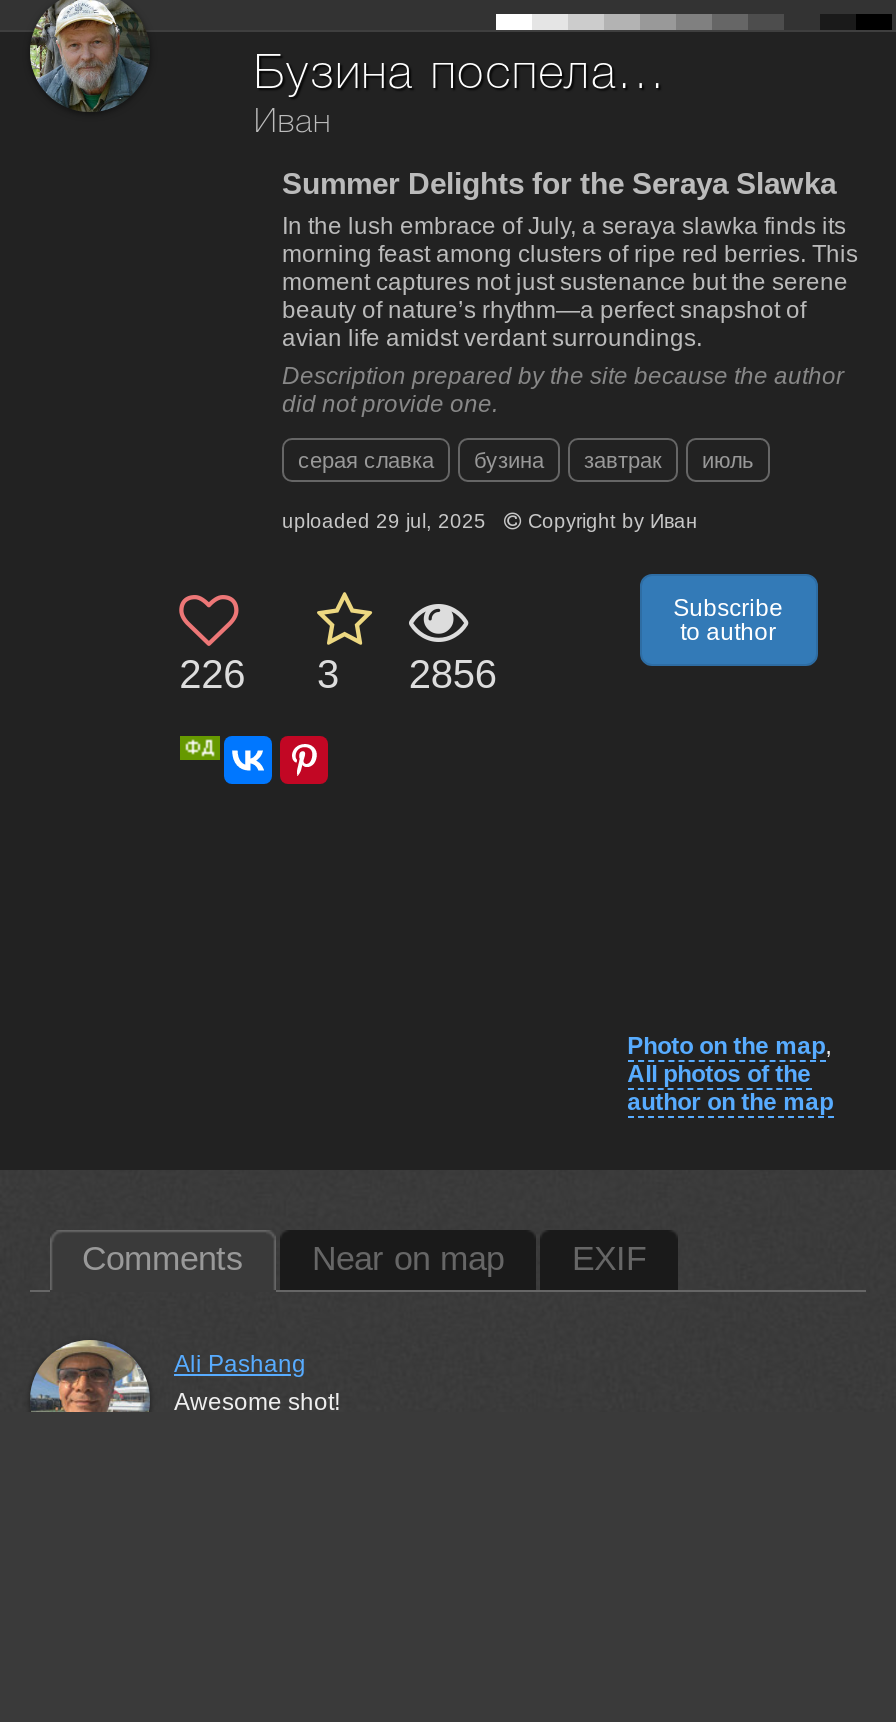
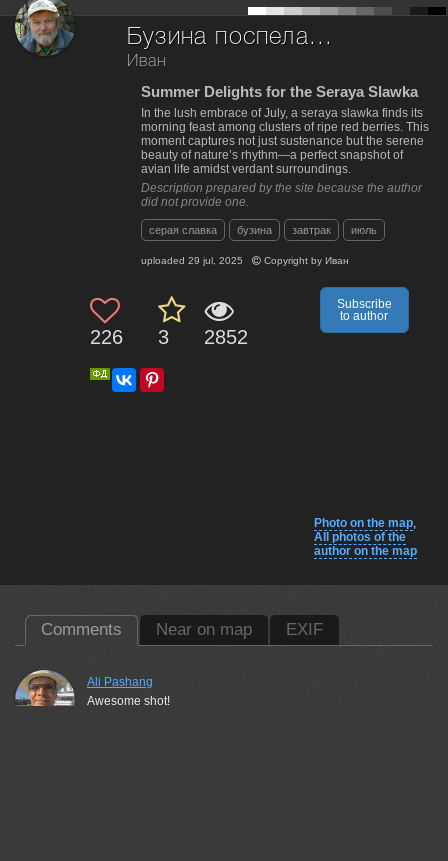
- 226 3 2856
+ 226 3 2852
